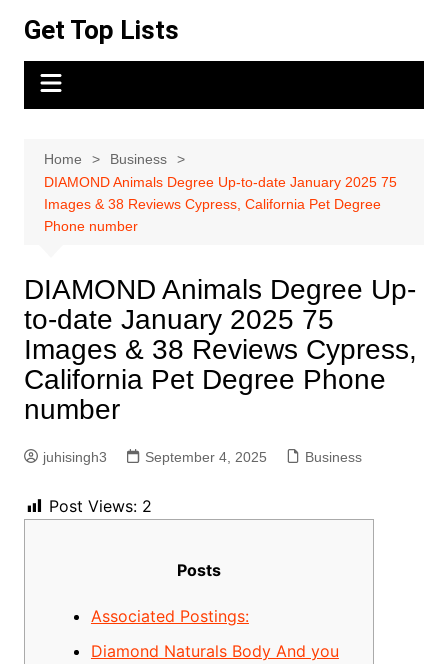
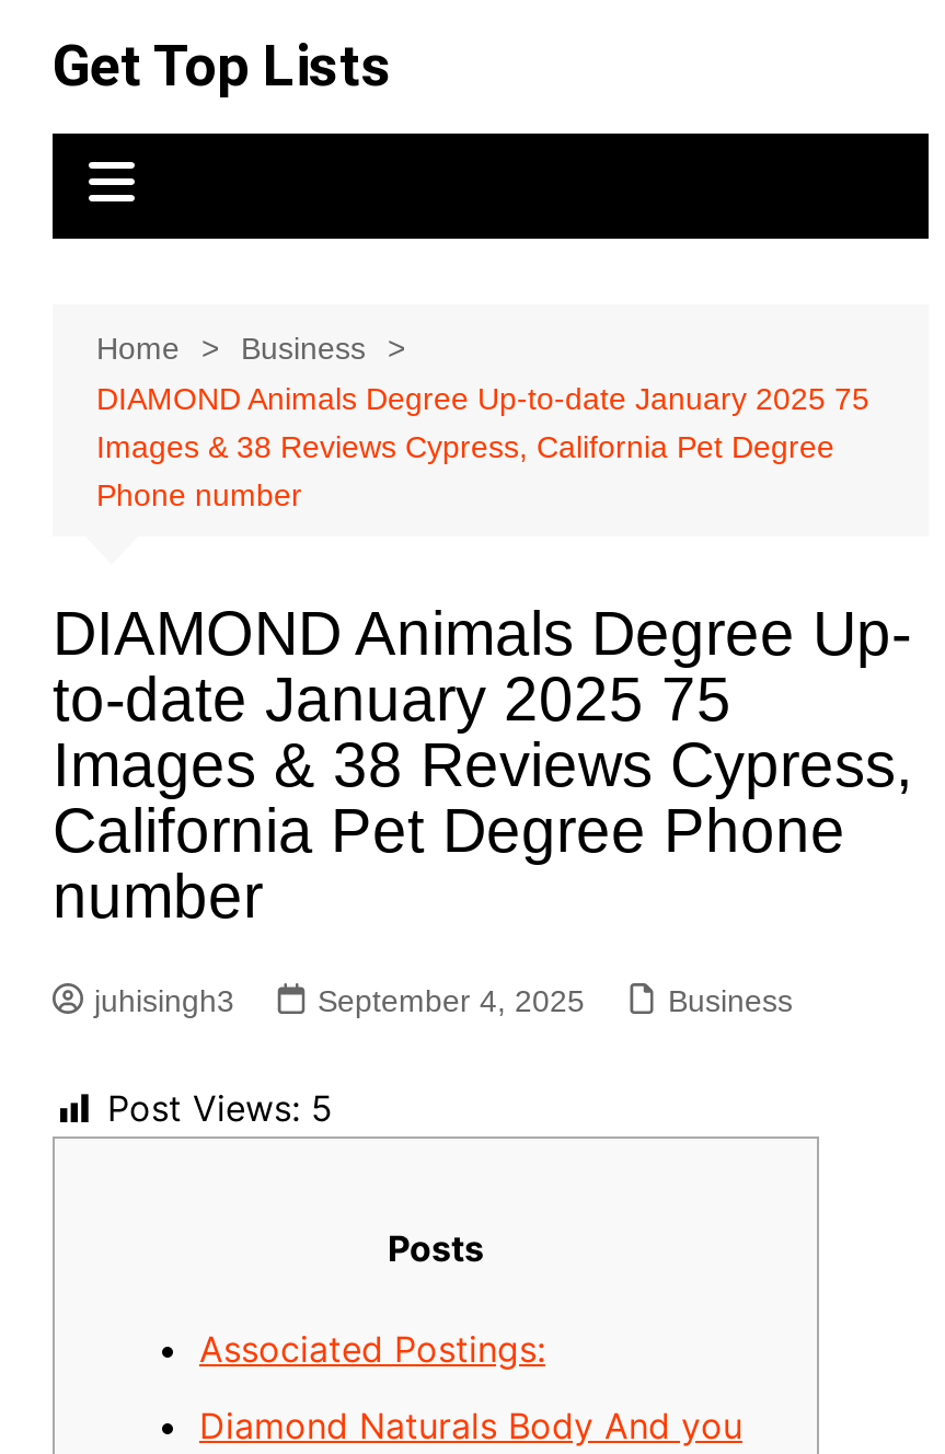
- Post Views: 2
+ Post Views: 5
